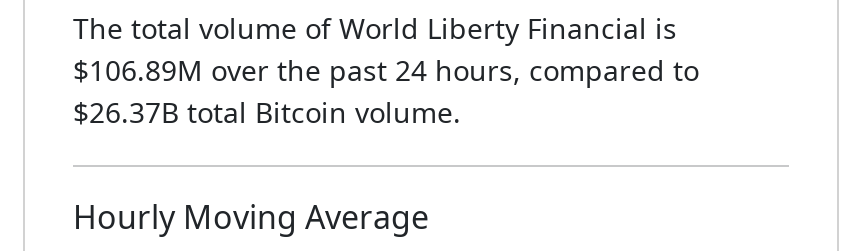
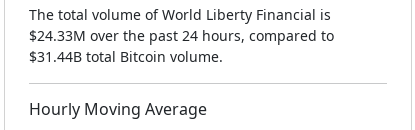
- $106.89M over the past 24 hours, compared to
+ $24.33M over the past 24 hours, compared to

- $26.37B total Bitcoin volume.
+ $31.44B total Bitcoin volume.
